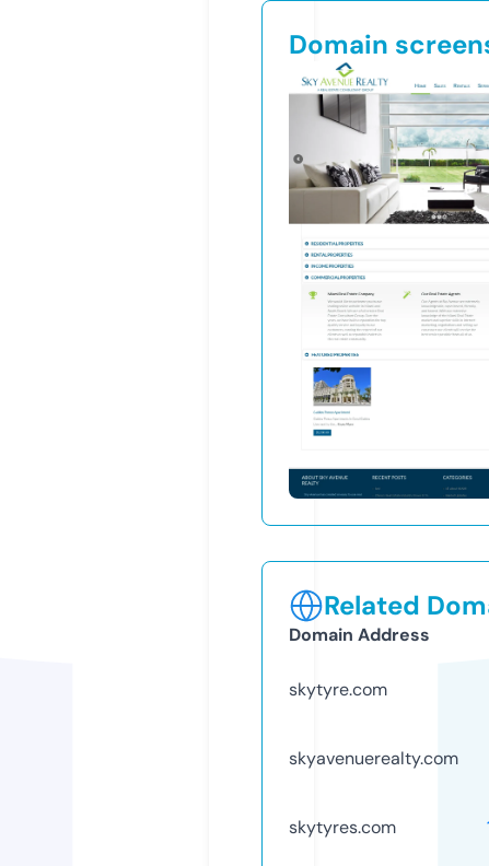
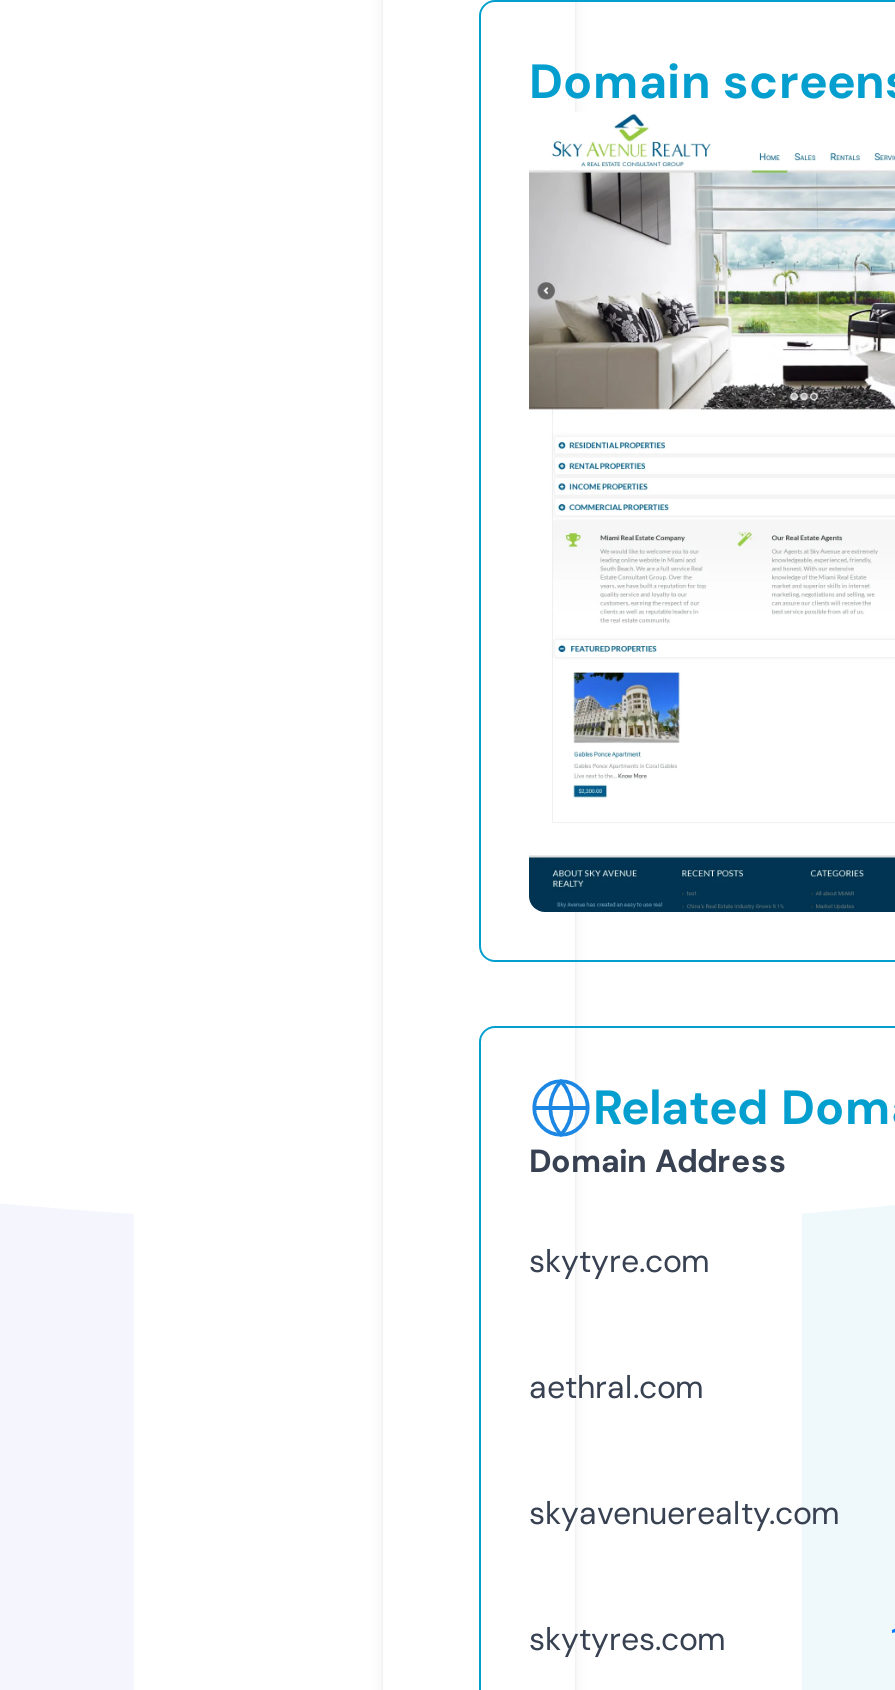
+ aethral.com
